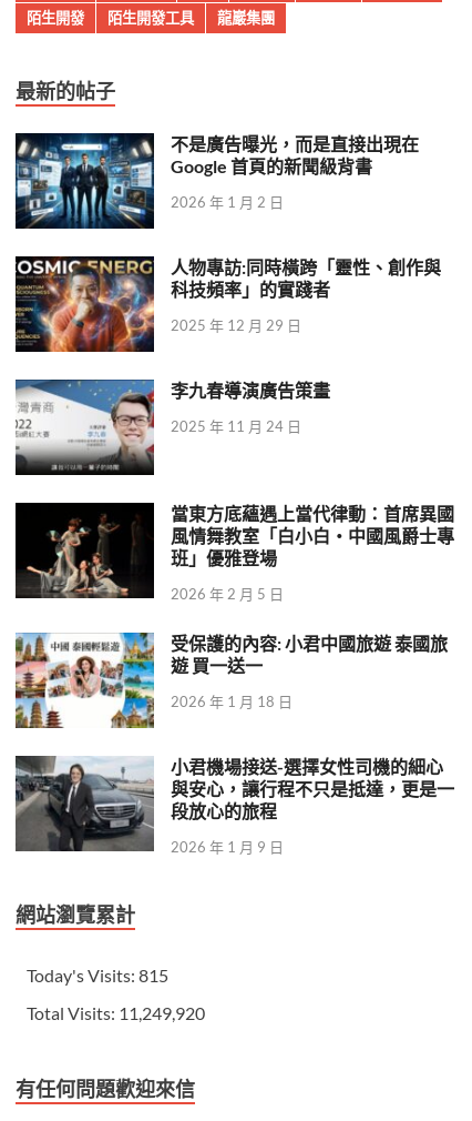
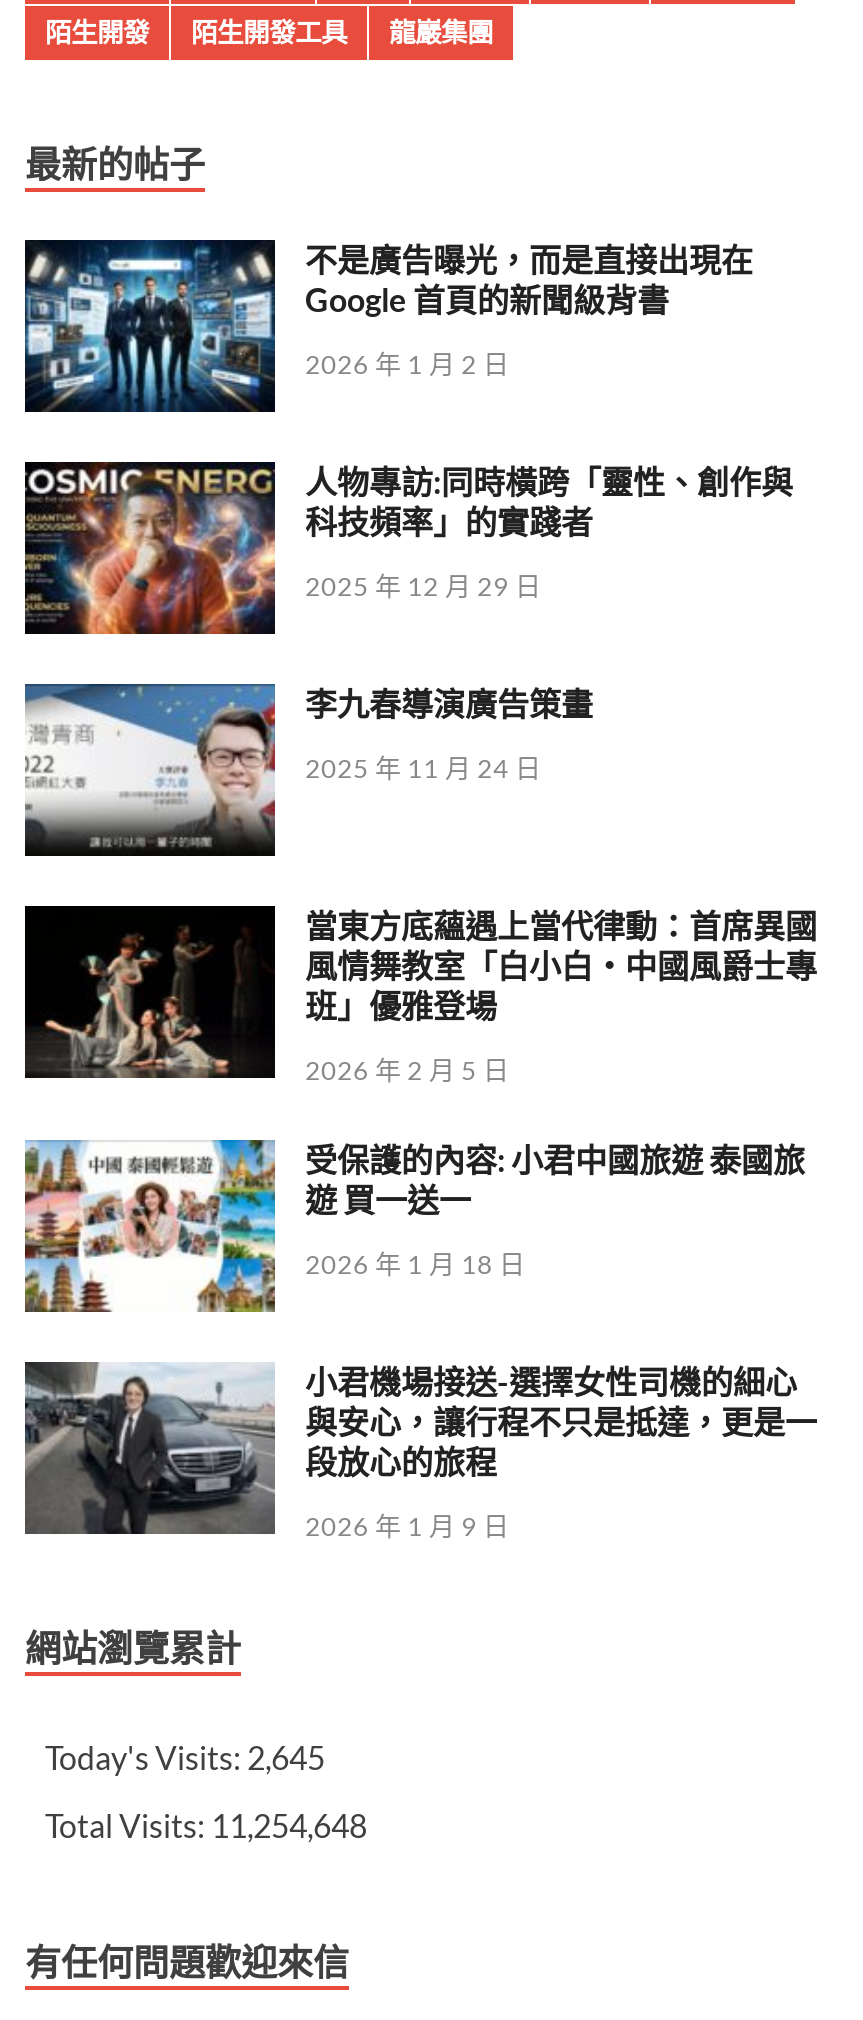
- Today's Visits: 815
+ Today's Visits: 2,645

- Total Visits: 11,249,920
+ Total Visits: 11,254,648
